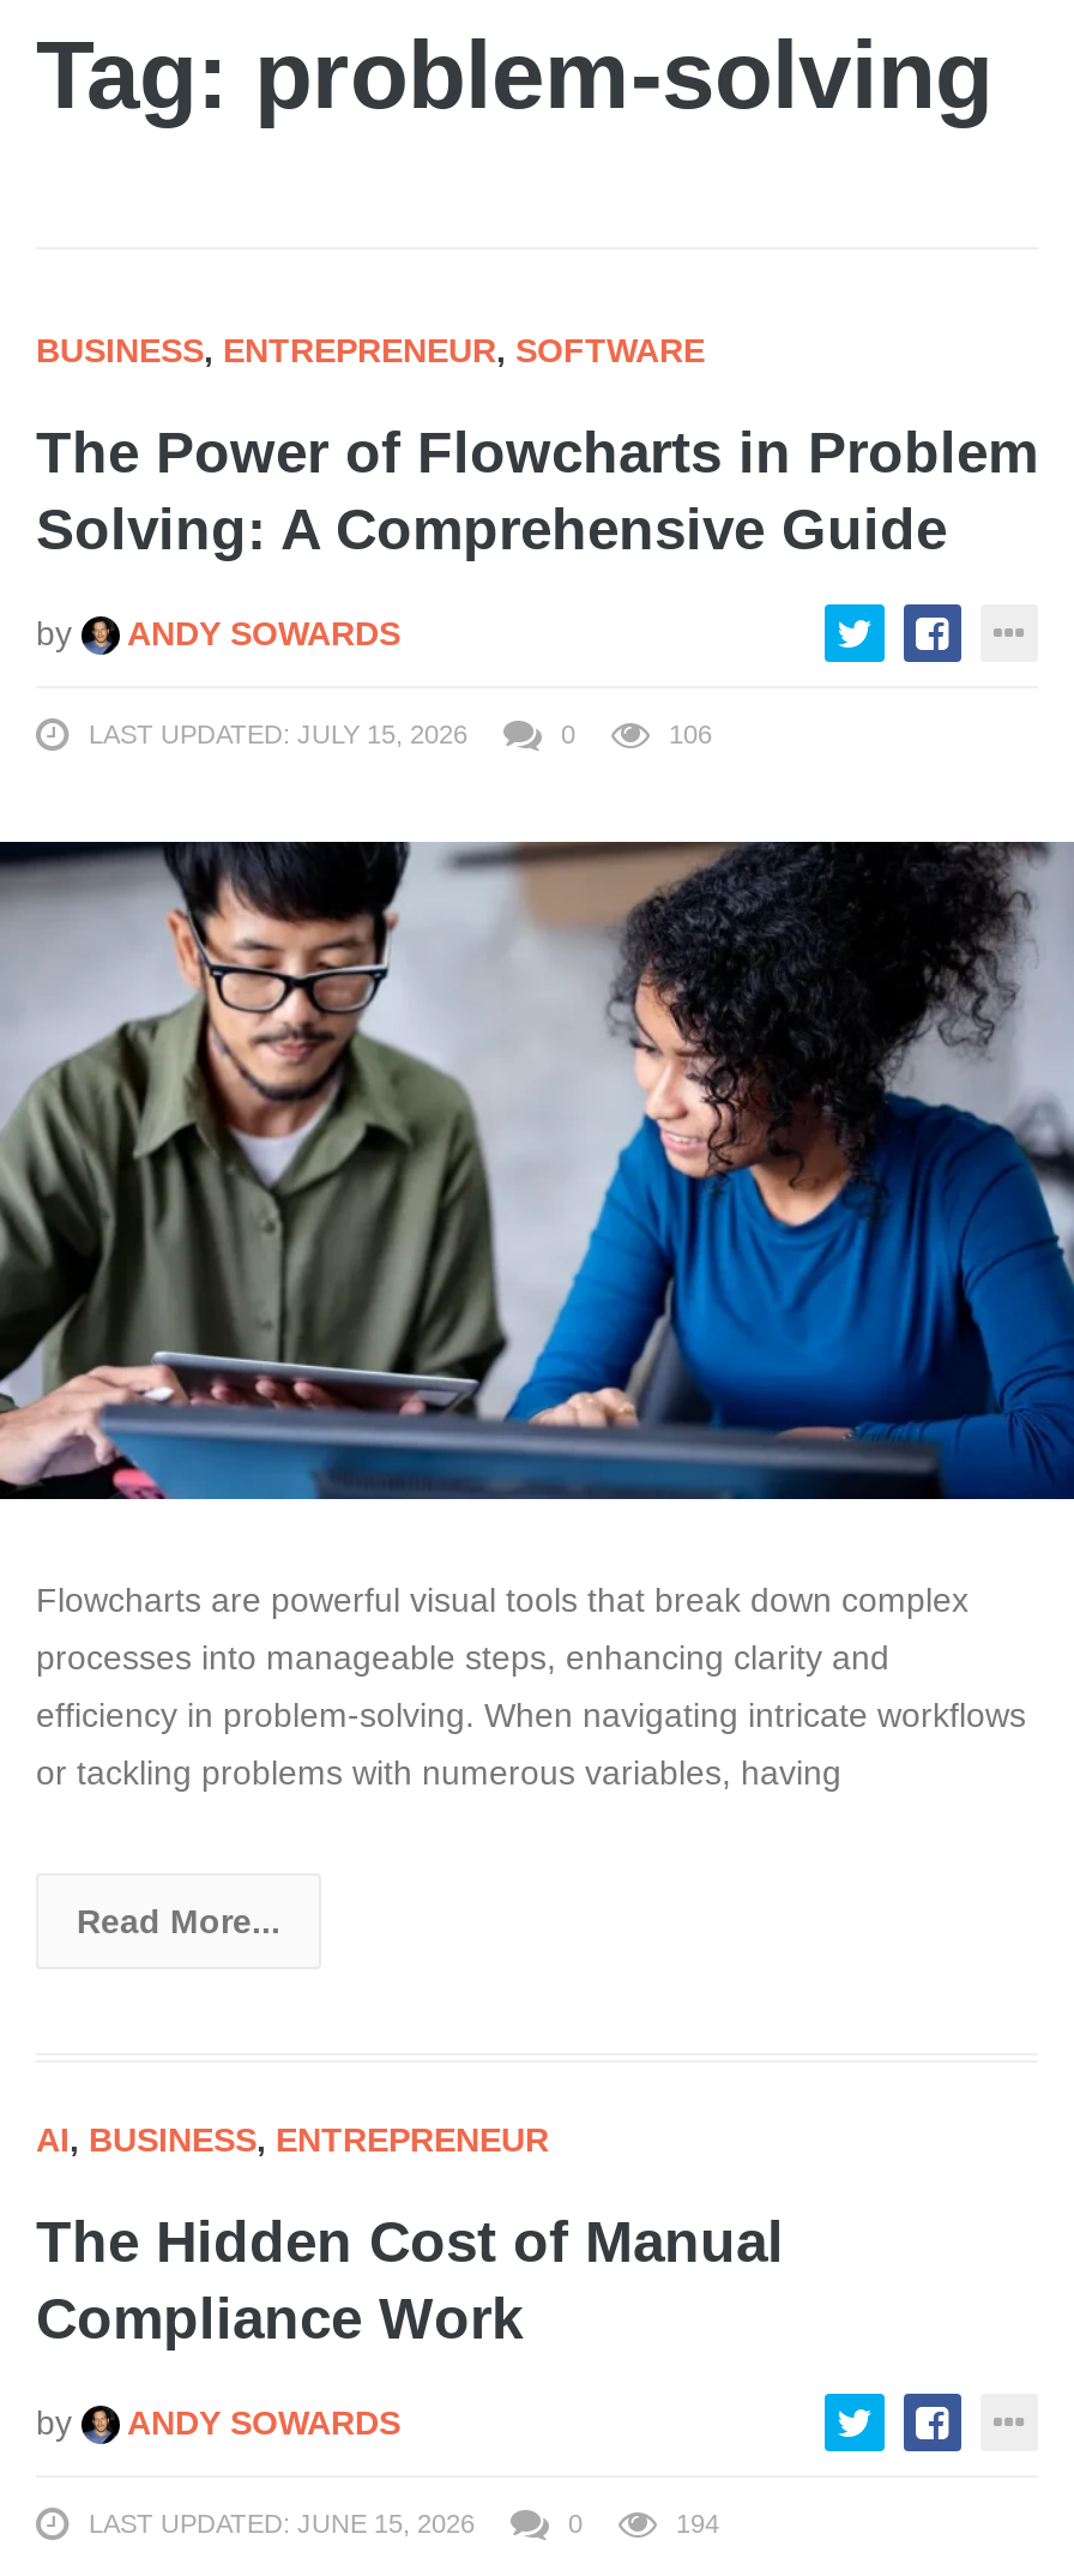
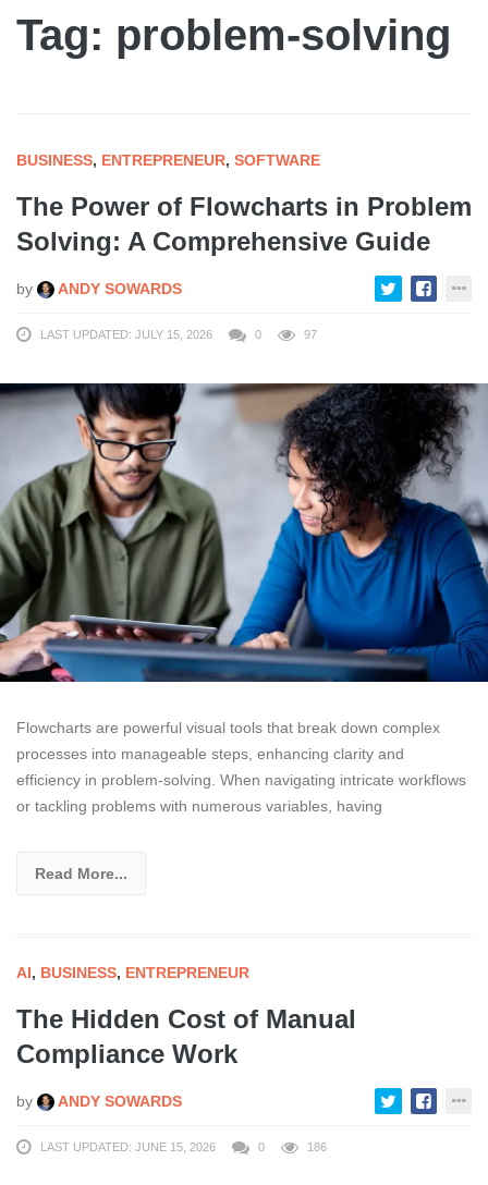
- 106
+ 97

- 194
+ 186
